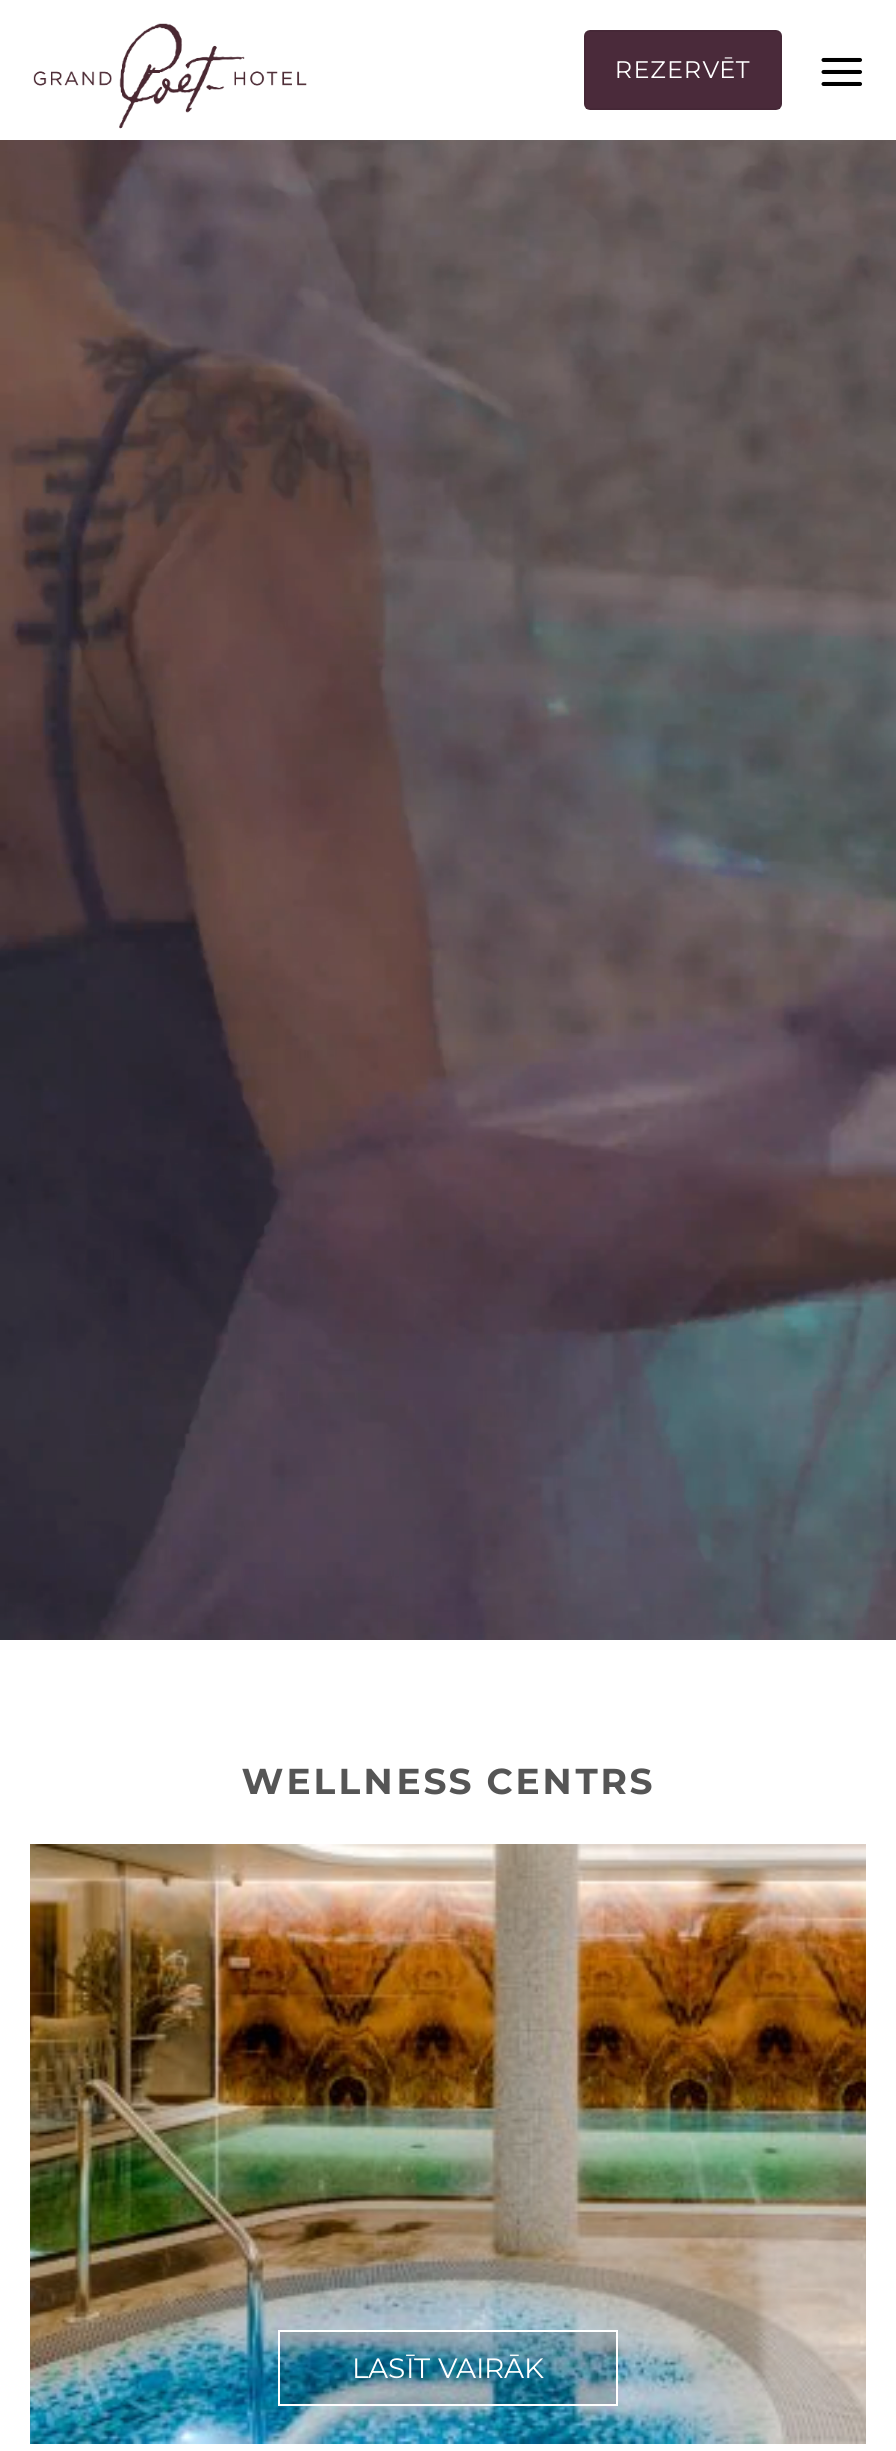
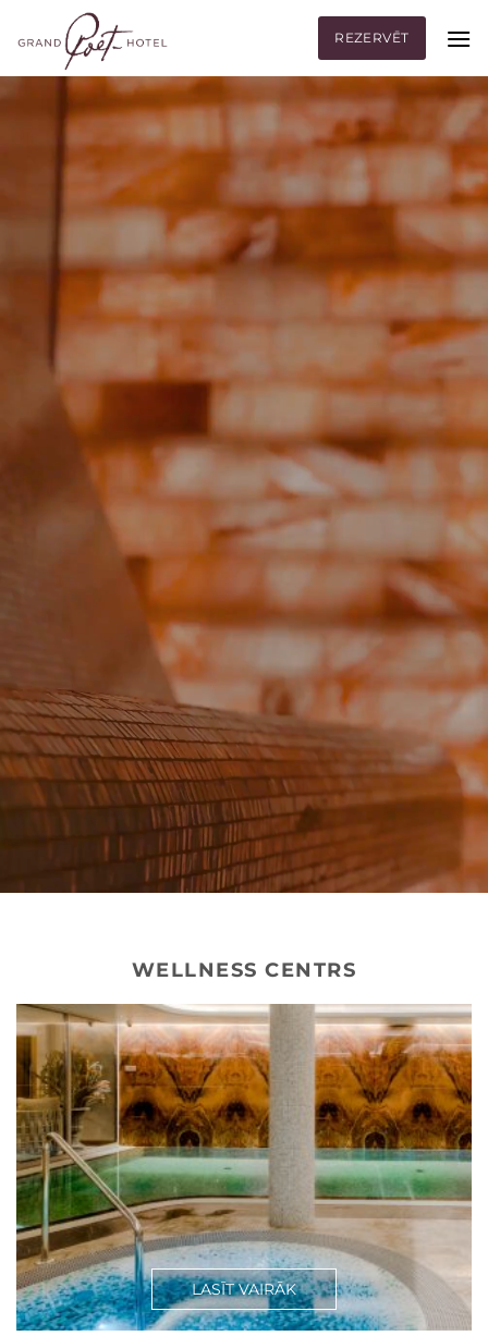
- [image]
+ [image]
